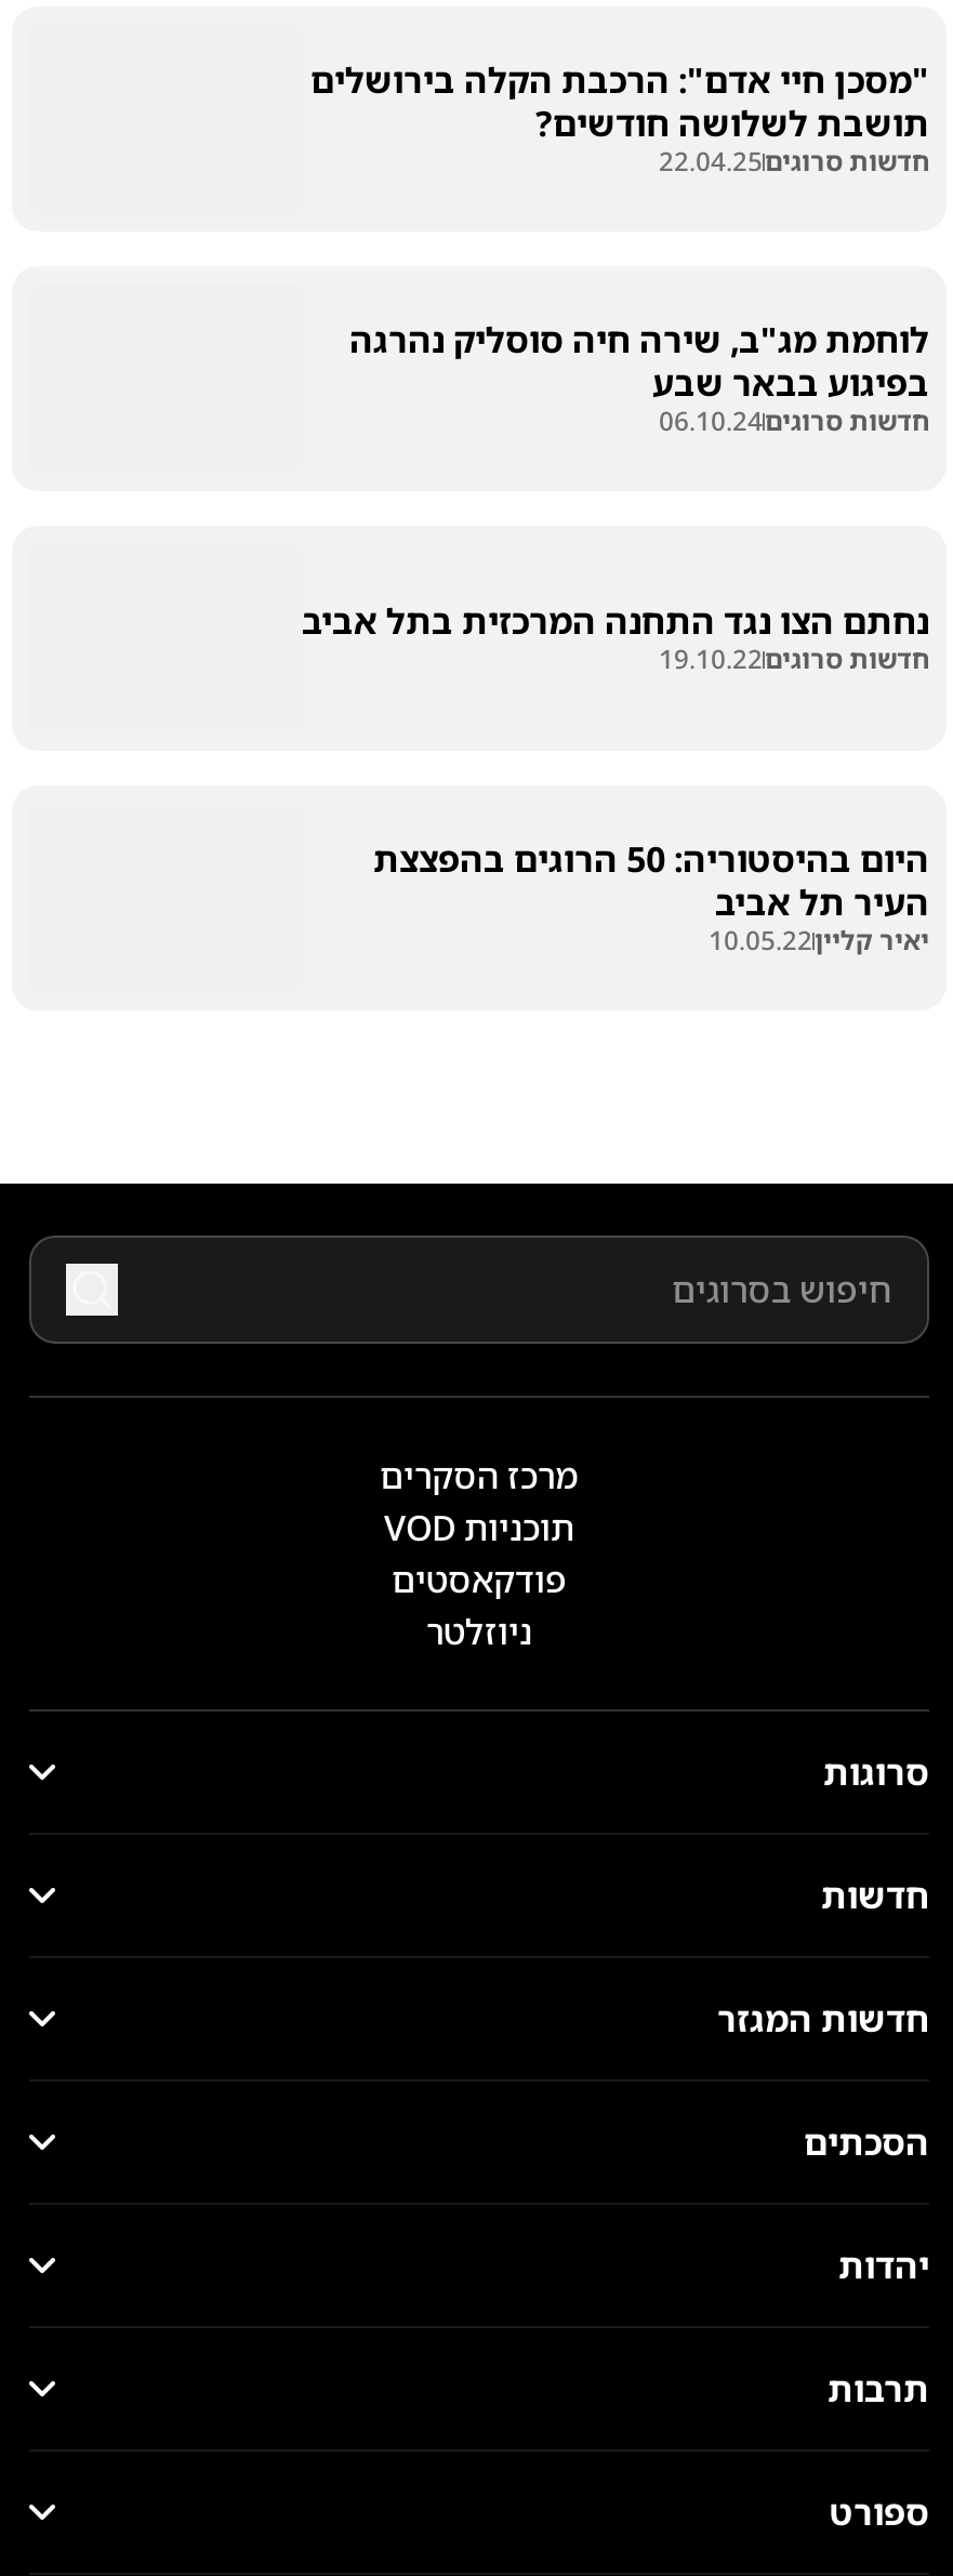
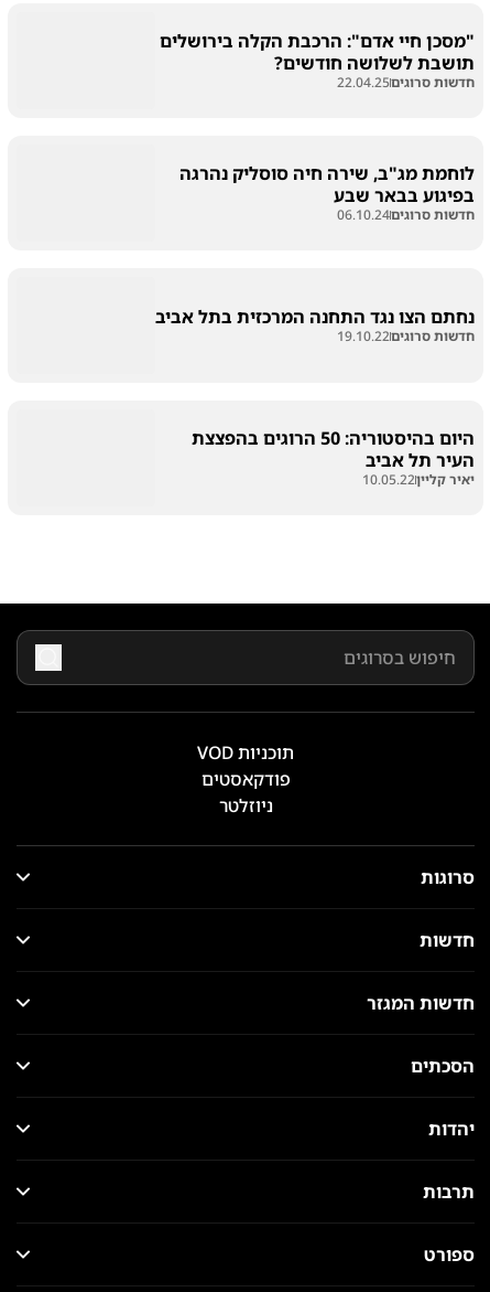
- מרכז הסקרים
